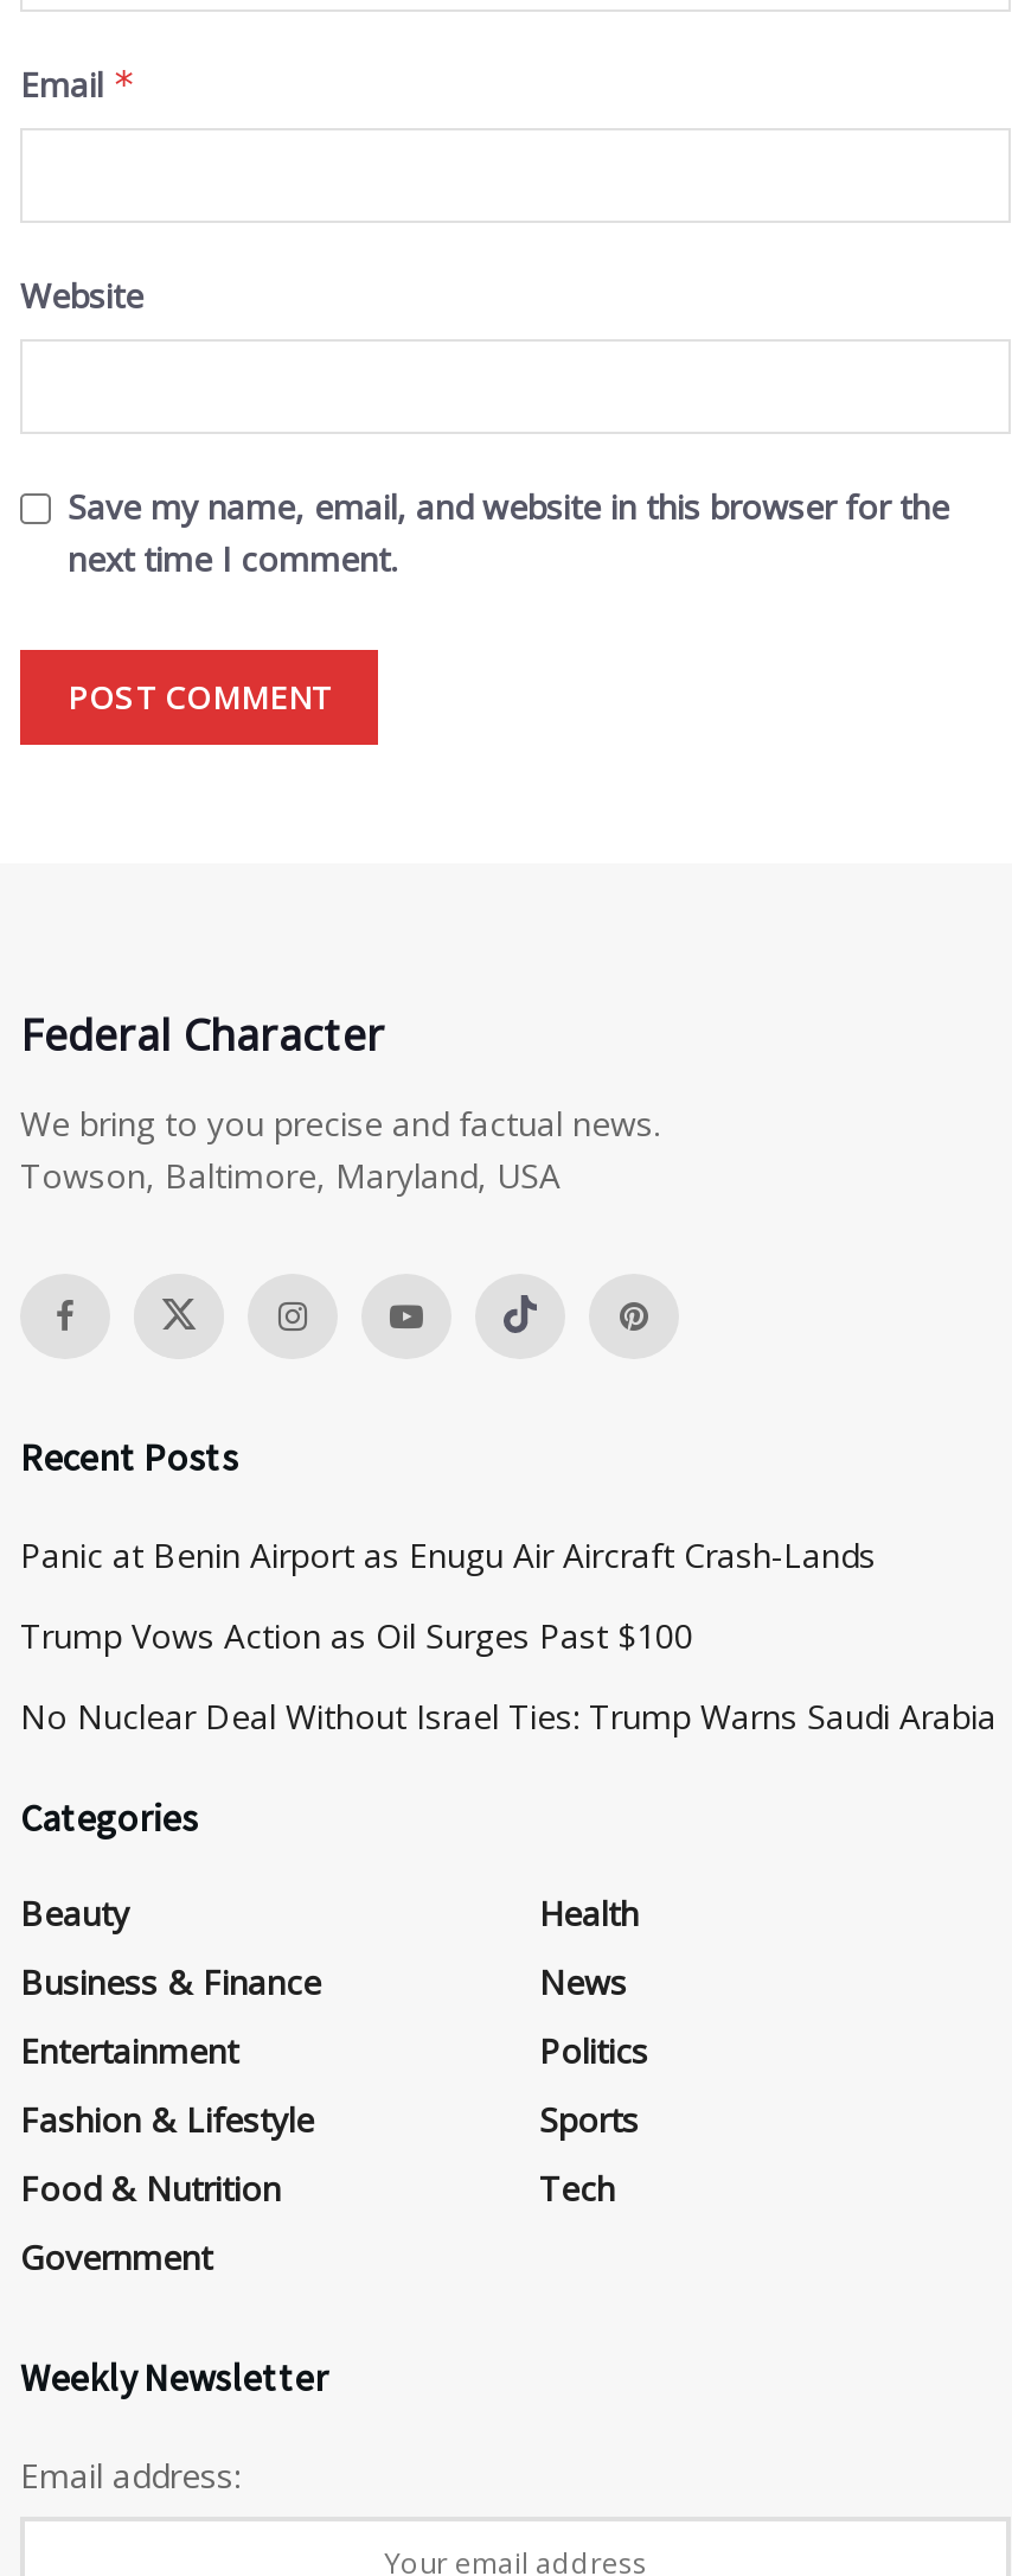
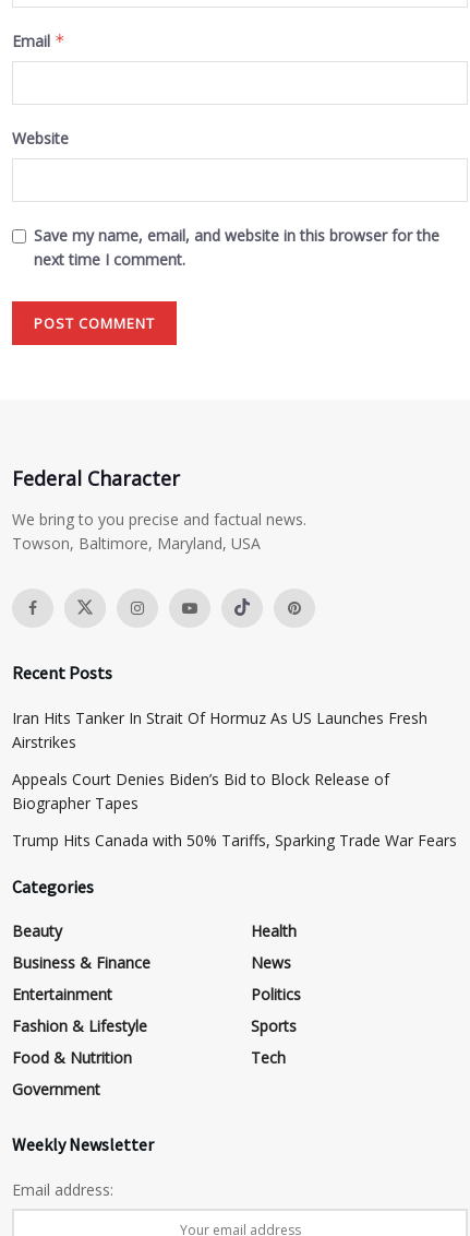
- Panic at Benin Airport as Enugu Air Aircraft Crash-Lands
+ Iran Hits Tanker In Strait Of Hormuz As US Launches Fresh
+ Airstrikes

- Trump Vows Action as Oil Surges Past $100
+ Appeals Court Denies Biden’s Bid to Block Release of
+ Biographer Tapes

- No Nuclear Deal Without Israel Ties: Trump Warns Saudi Arabia
+ Trump Hits Canada with 50% Tariffs, Sparking Trade War Fears
